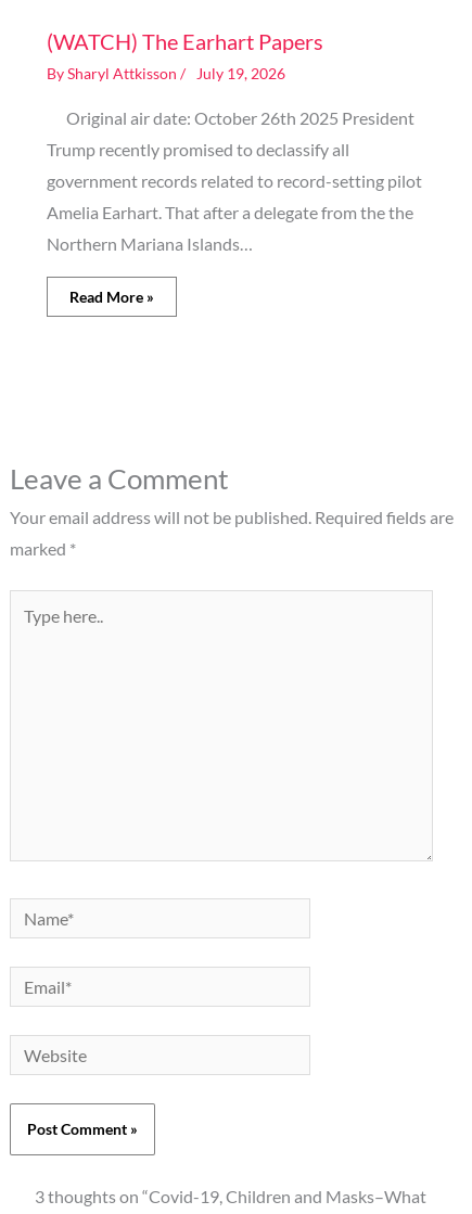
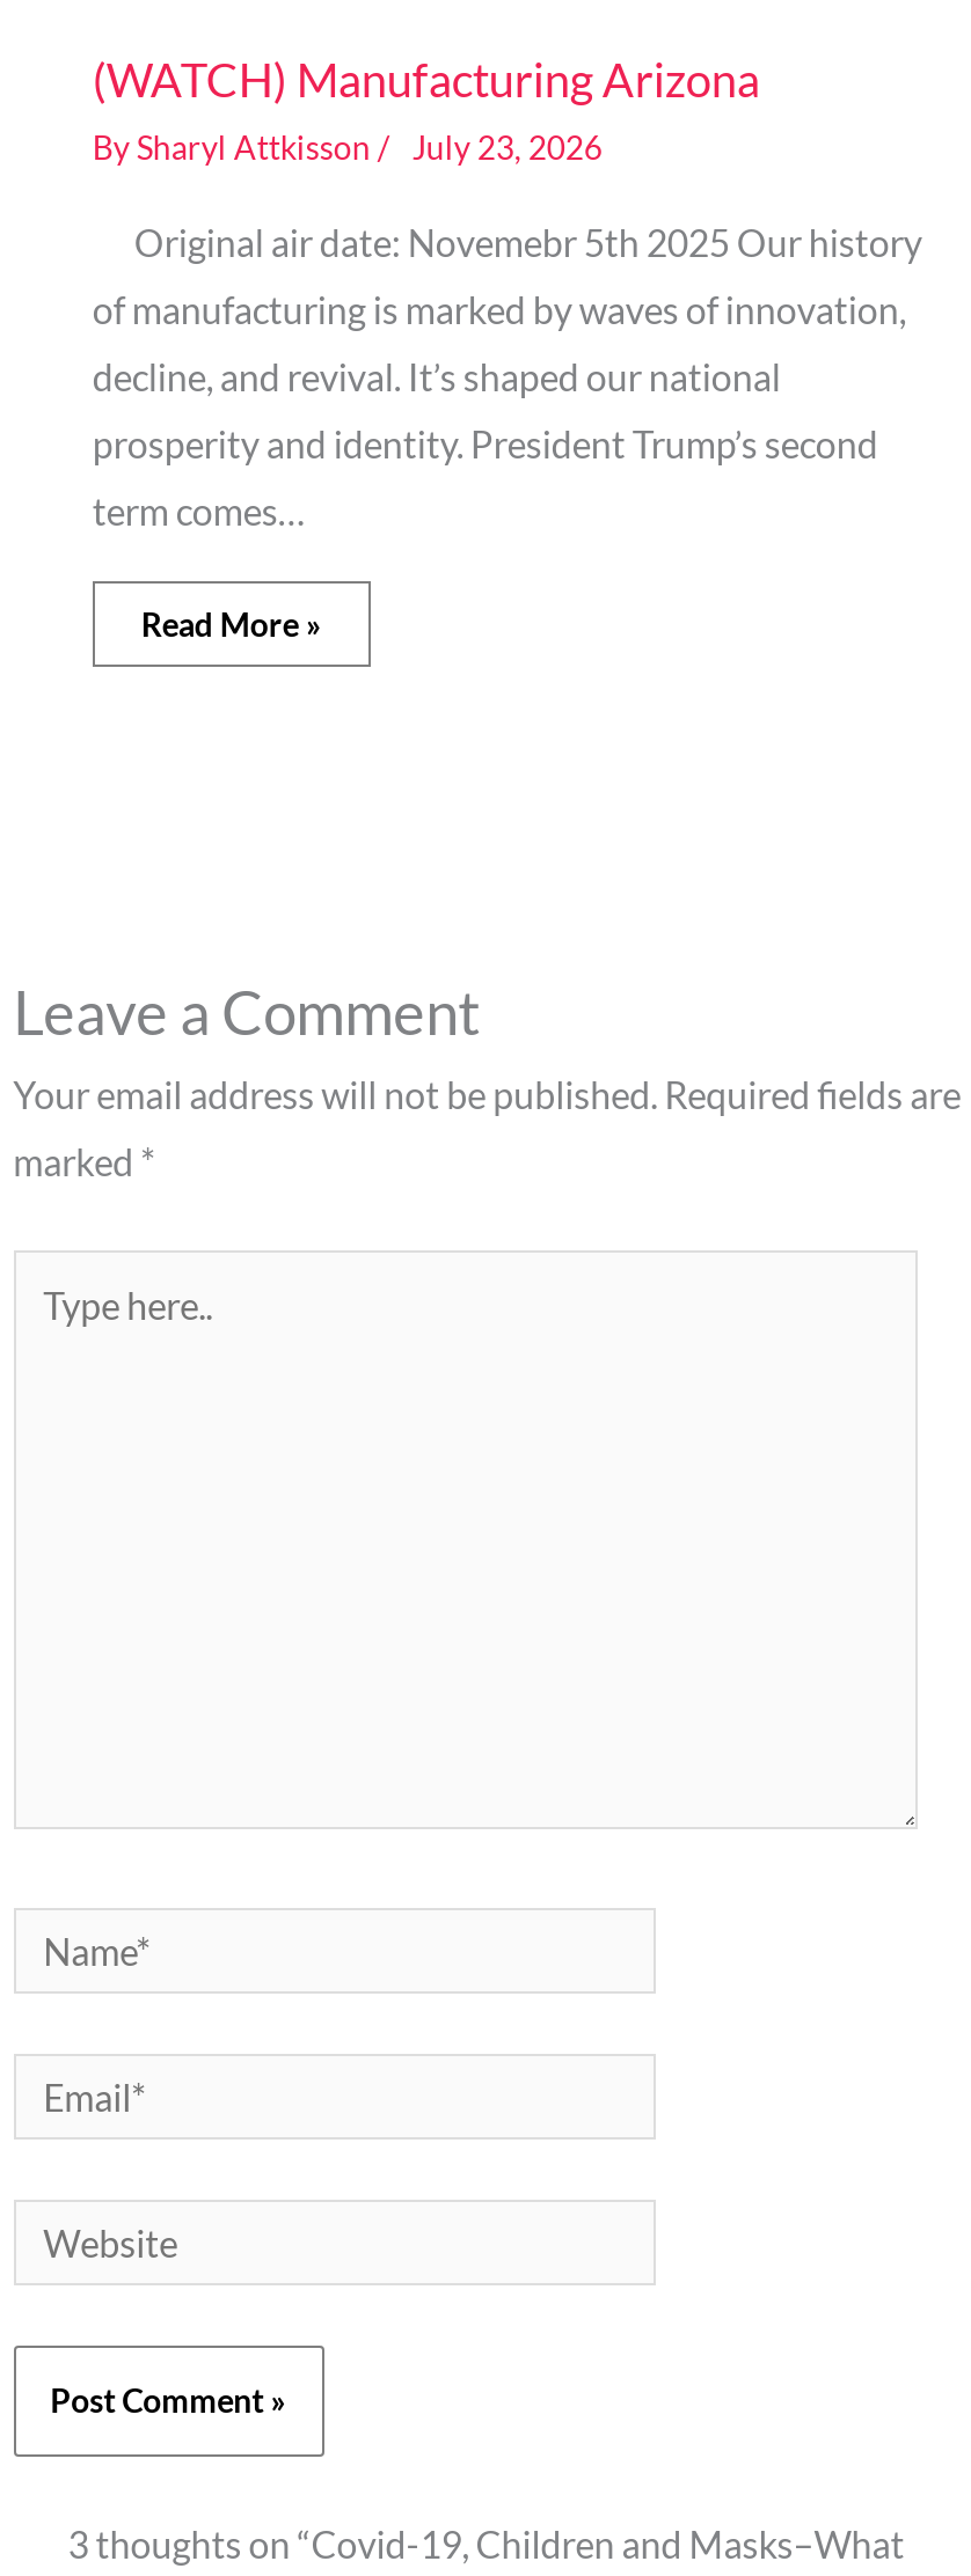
- (WATCH) The Earhart Papers
- By Sharyl Attkisson / July 19, 2026
+ (WATCH) Manufacturing Arizona
+ By Sharyl Attkisson / July 23, 2026

- Original air date: October 26th 2025 President
+ Original air date: Novemebr 5th 2025 Our history

- Trump recently promised to declassify all
+ of manufacturing is marked by waves of innovation,

- government records related to record-setting pilot
+ decline, and revival. It’s shaped our national

- Amelia Earhart. That after a delegate from the the
+ prosperity and identity. President Trump’s second

- Northern Mariana Islands…
+ term comes…
